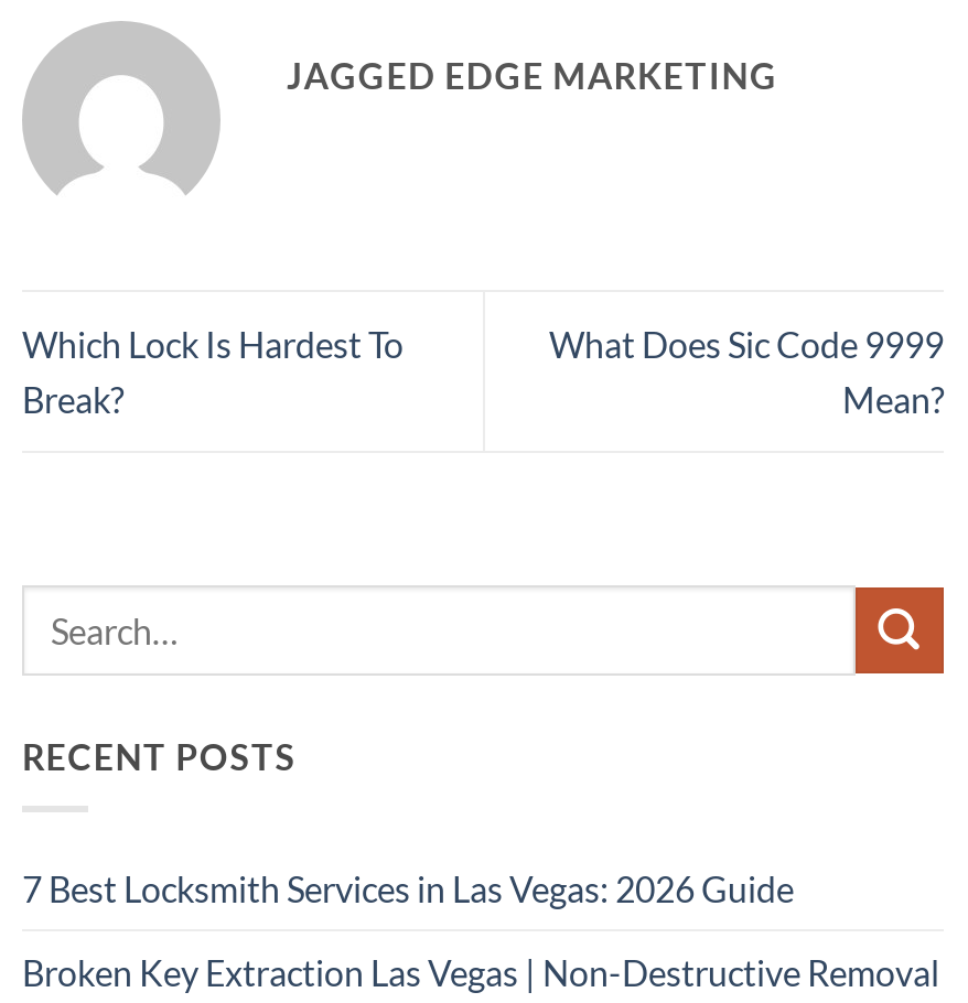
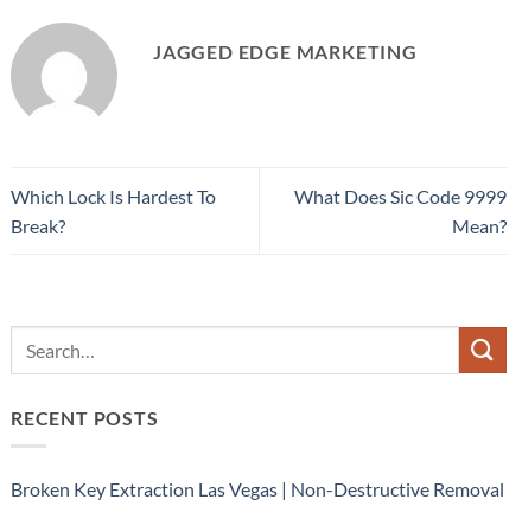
- 7 Best Locksmith Services in Las Vegas: 2026 Guide
